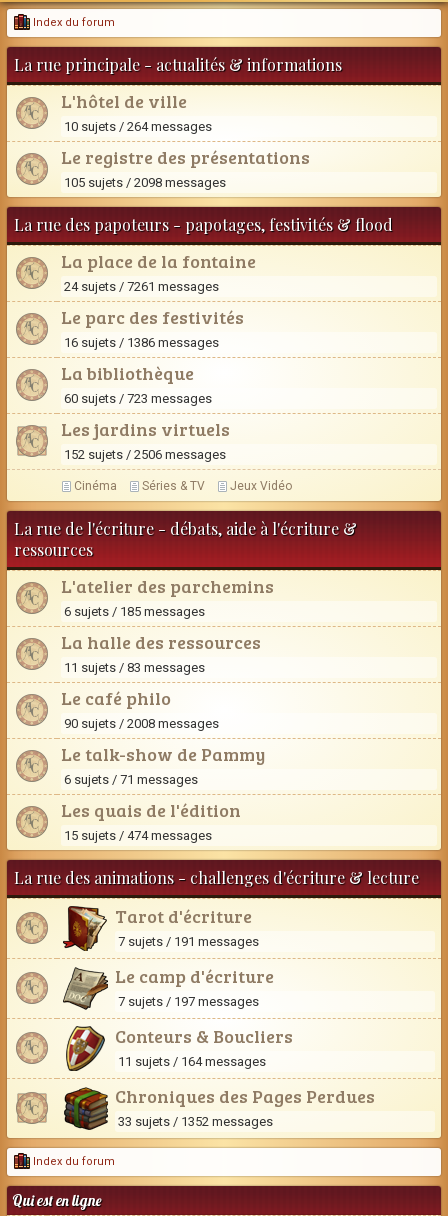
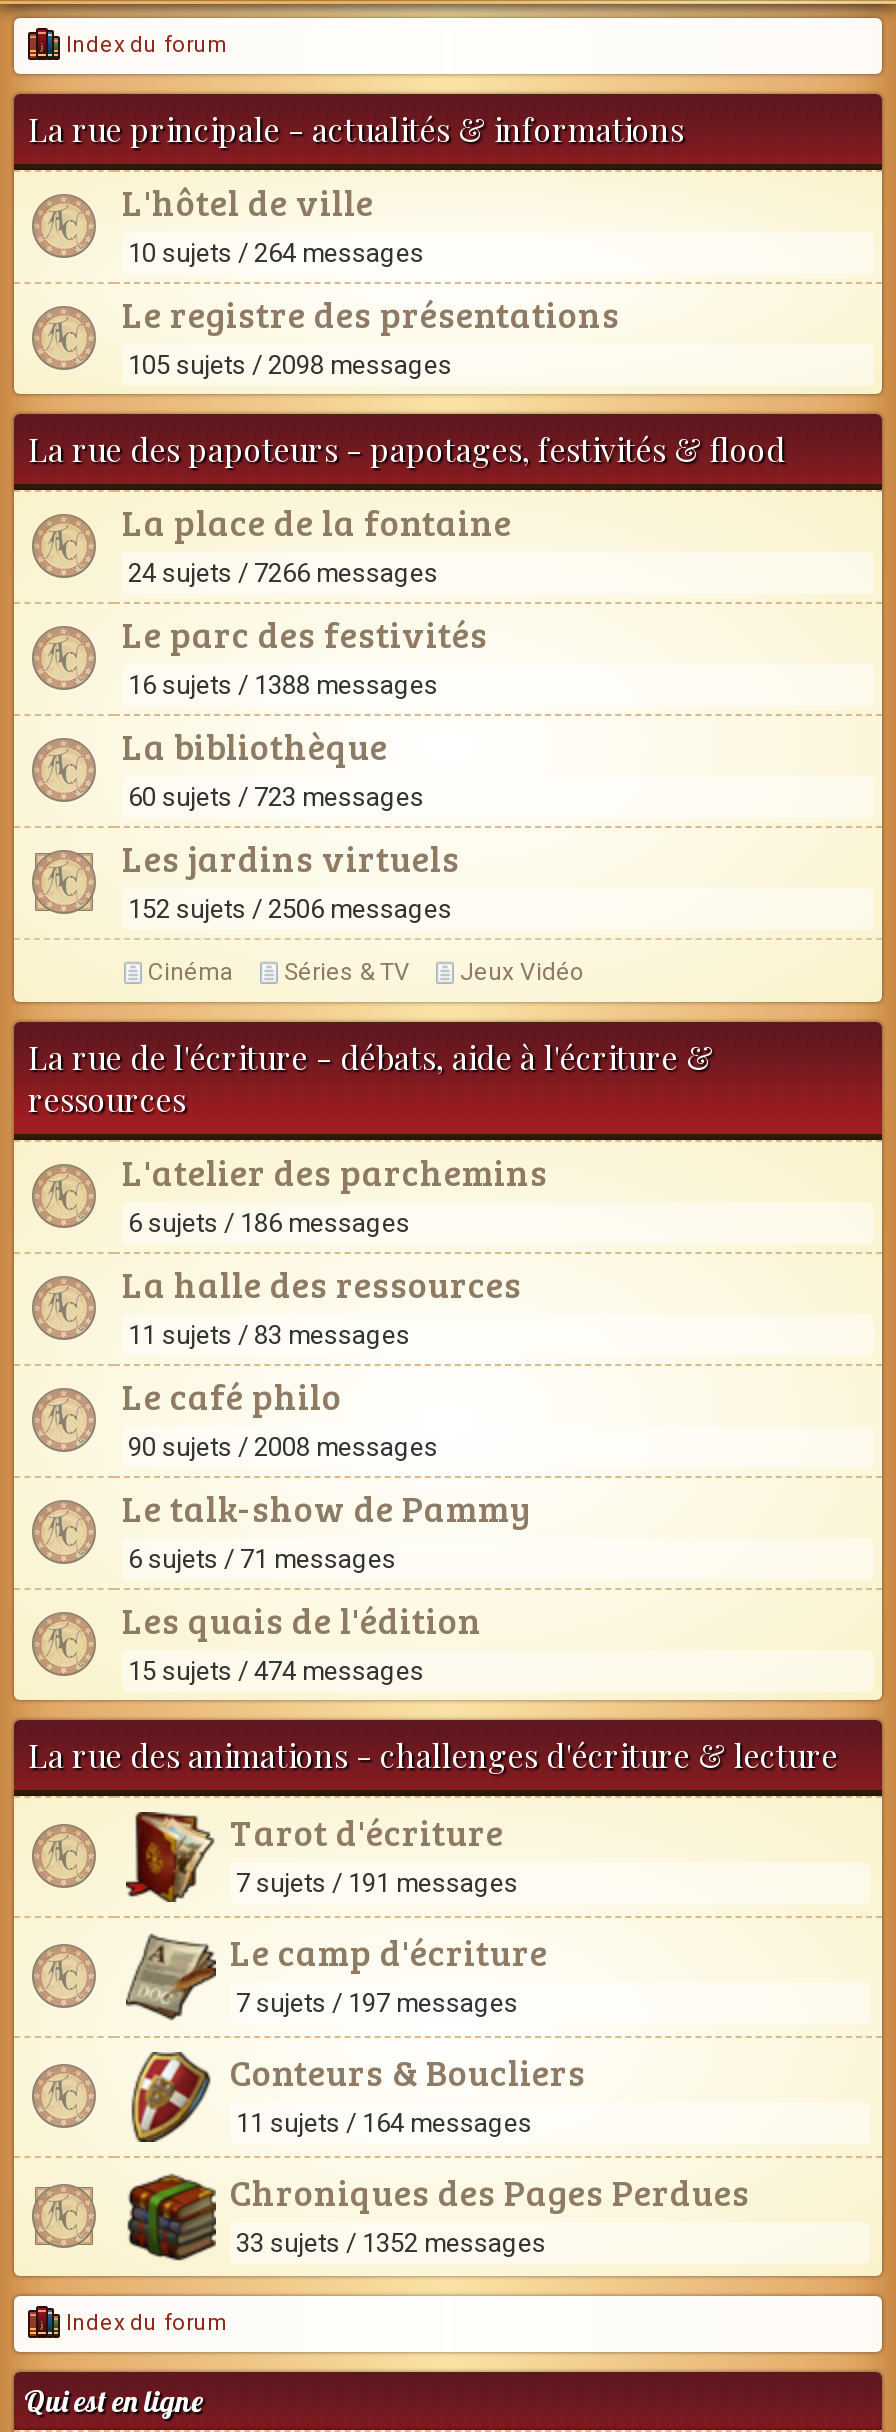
- 24 sujets / 7261 messages
+ 24 sujets / 7266 messages

- 16 sujets / 1386 messages
+ 16 sujets / 1388 messages

- 6 sujets / 185 messages
+ 6 sujets / 186 messages
